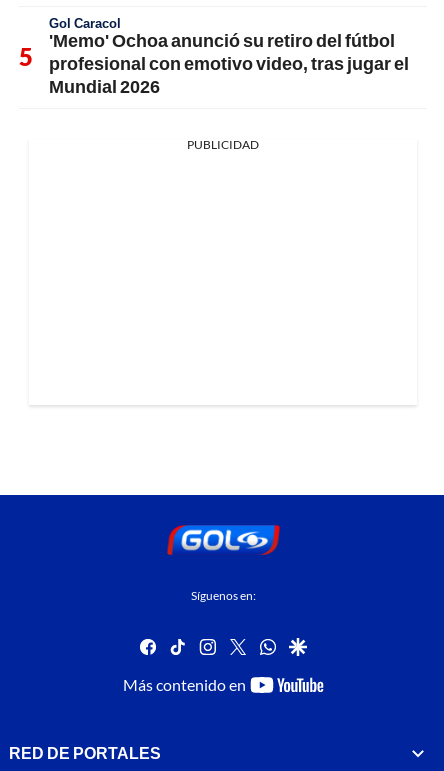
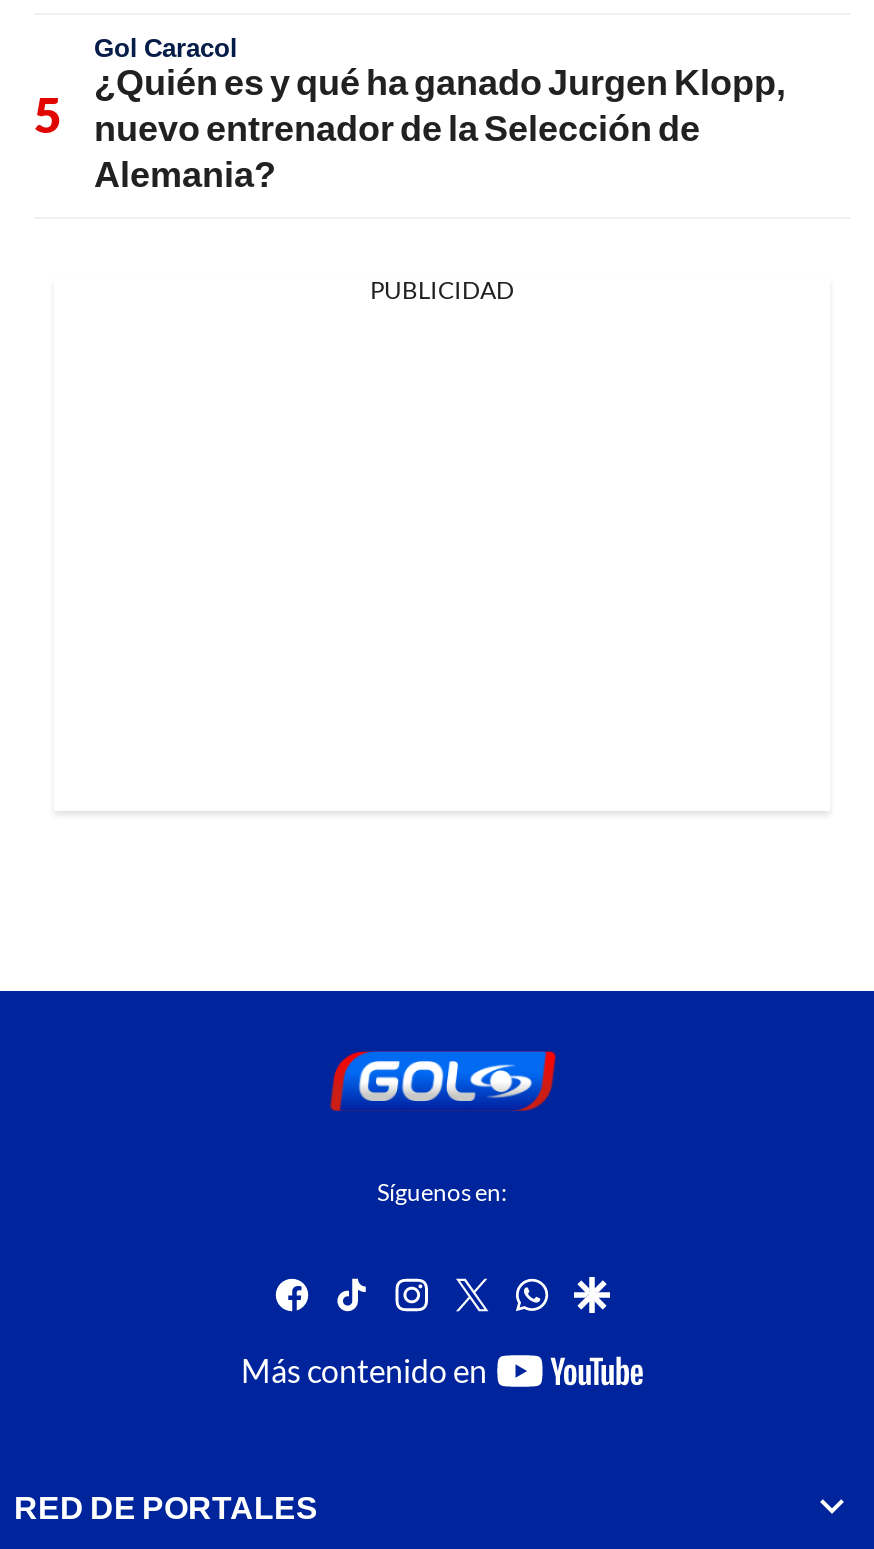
- 'Memo' Ochoa anunció su retiro del fútbol
- profesional con emotivo video, tras jugar el
- Mundial 2026
+ ¿Quién es y qué ha ganado Jurgen Klopp,
+ nuevo entrenador de la Selección de
+ Alemania?
